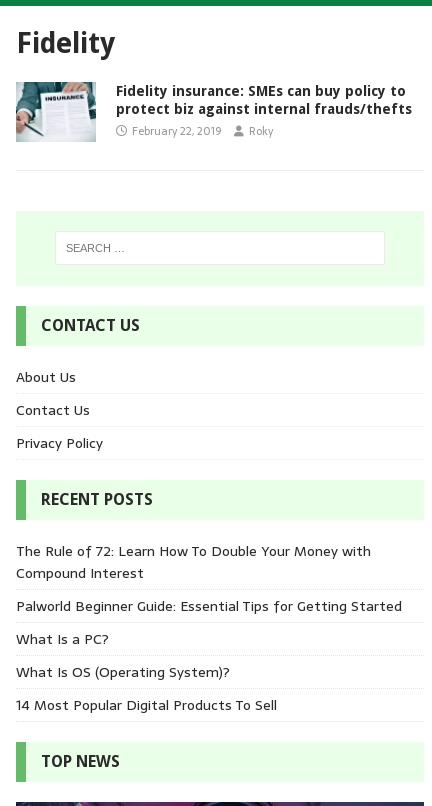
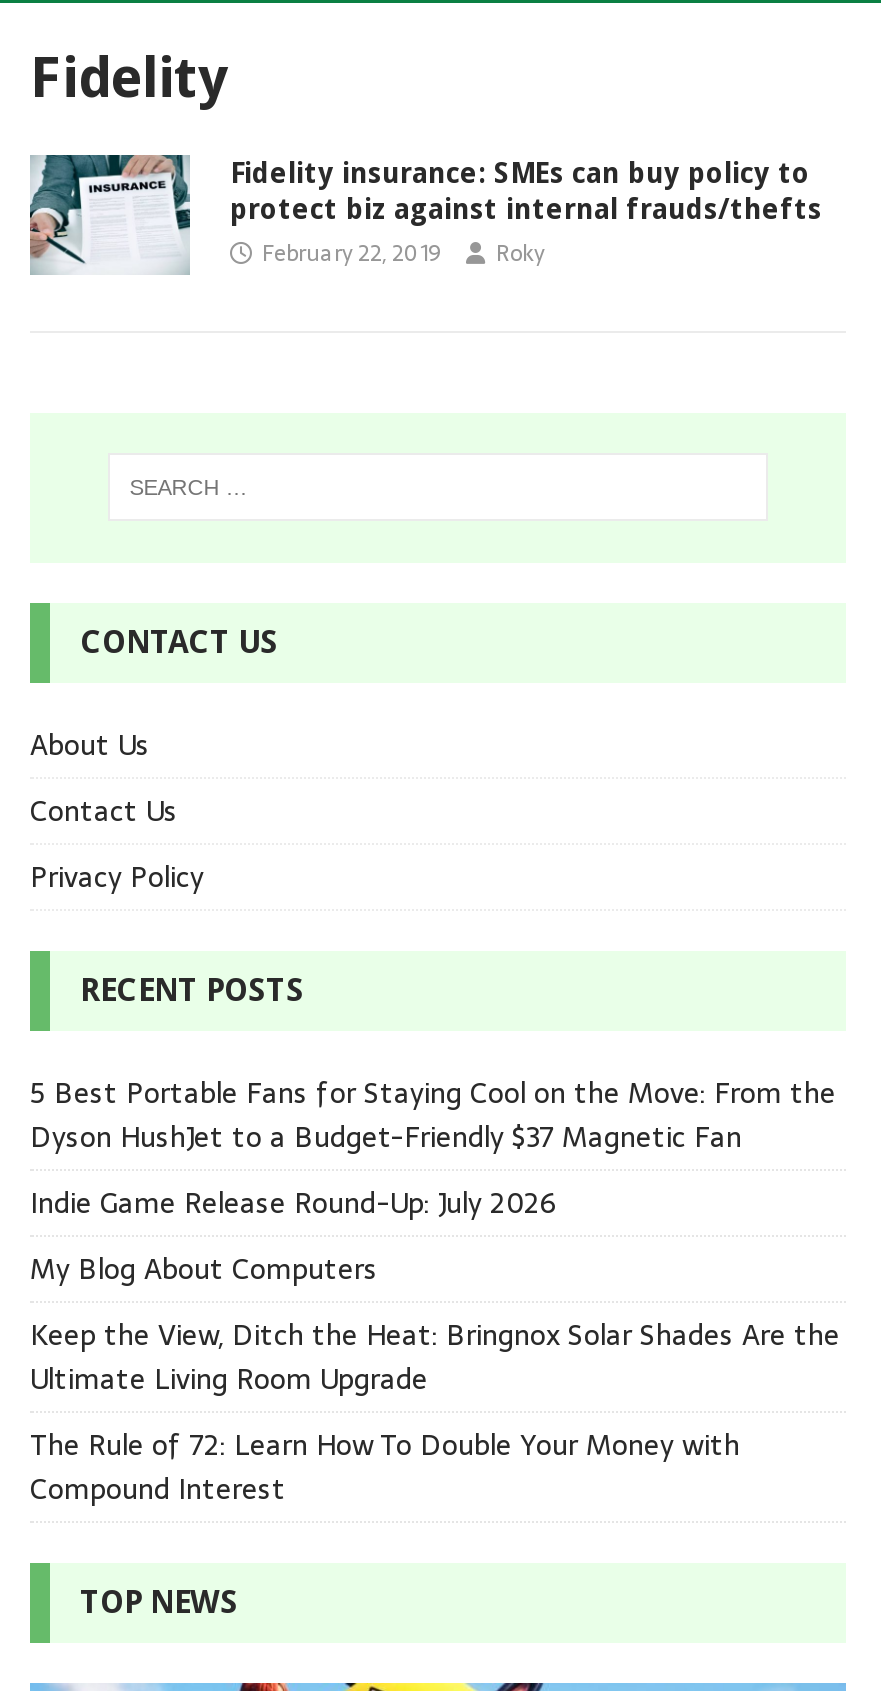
+ 5 Best Portable Fans for Staying Cool on the Move: From the
+ Dyson HushJet to a Budget-Friendly $37 Magnetic Fan
+ Indie Game Release Round-Up: July 2026
+ My Blog About Computers
+ Keep the View, Ditch the Heat: Bringnox Solar Shades Are the
+ Ultimate Living Room Upgrade

moved down: The Rule of 72: Learn How To Double Your Money with | Compound Interest

- Palworld Beginner Guide: Essential Tips for Getting Started
- What Is a PC?
- What Is OS (Operating System)?
- 14 Most Popular Digital Products To Sell
